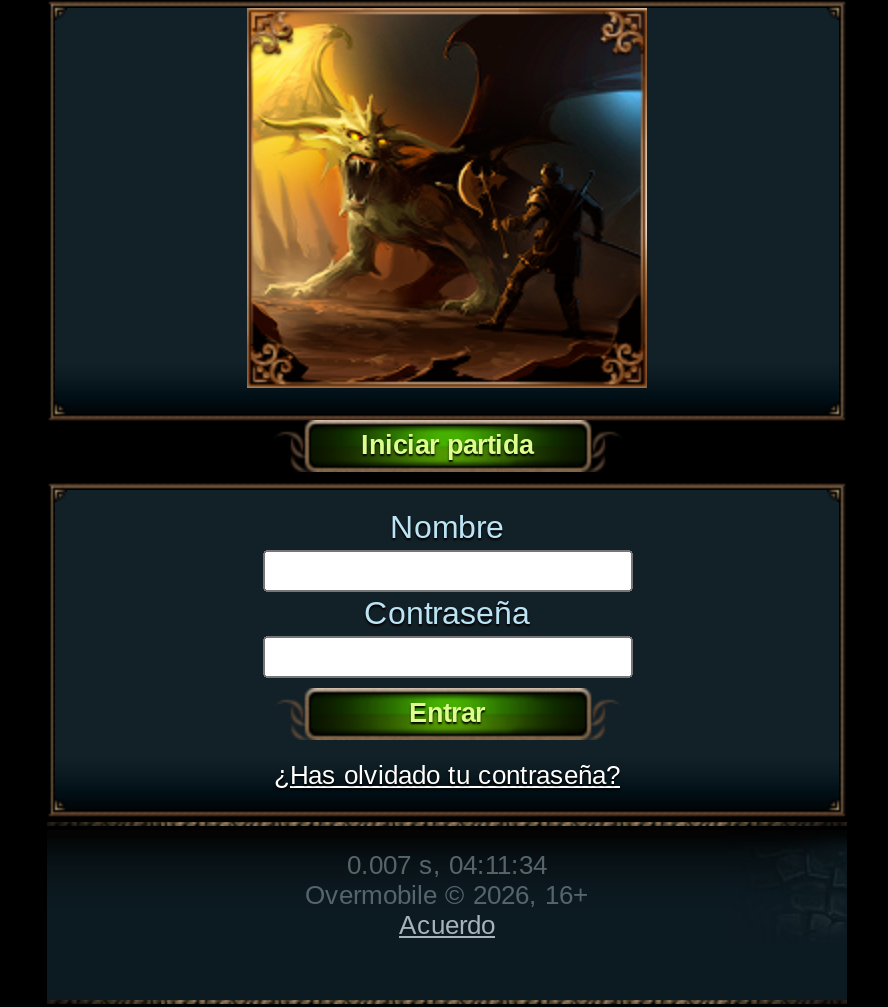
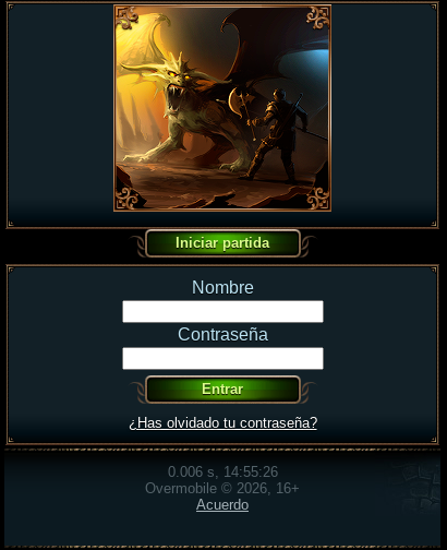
- 0.007 s, 04:11:34
+ 0.006 s, 14:55:26
